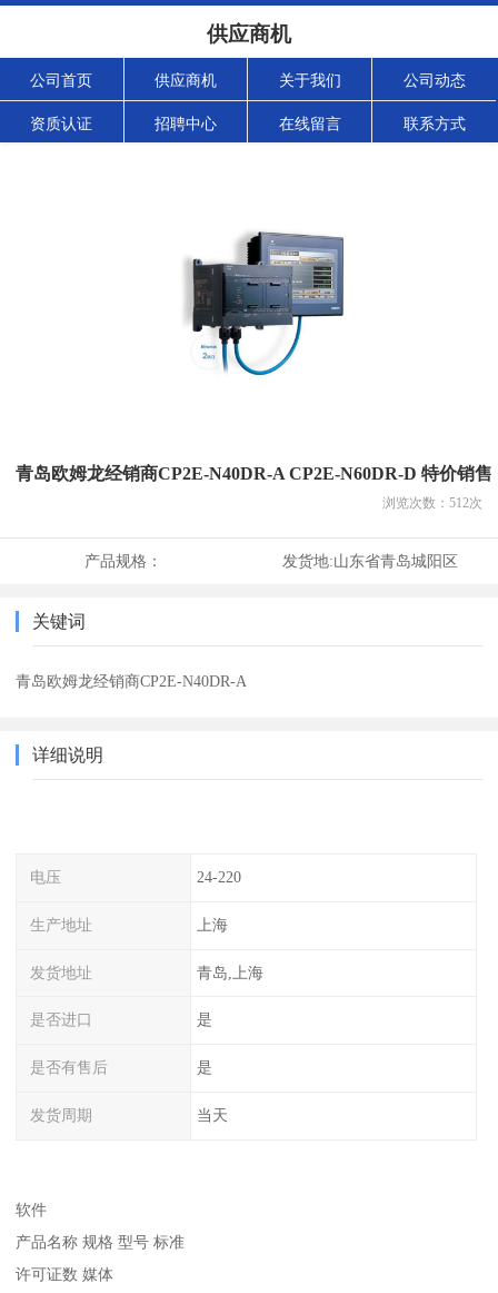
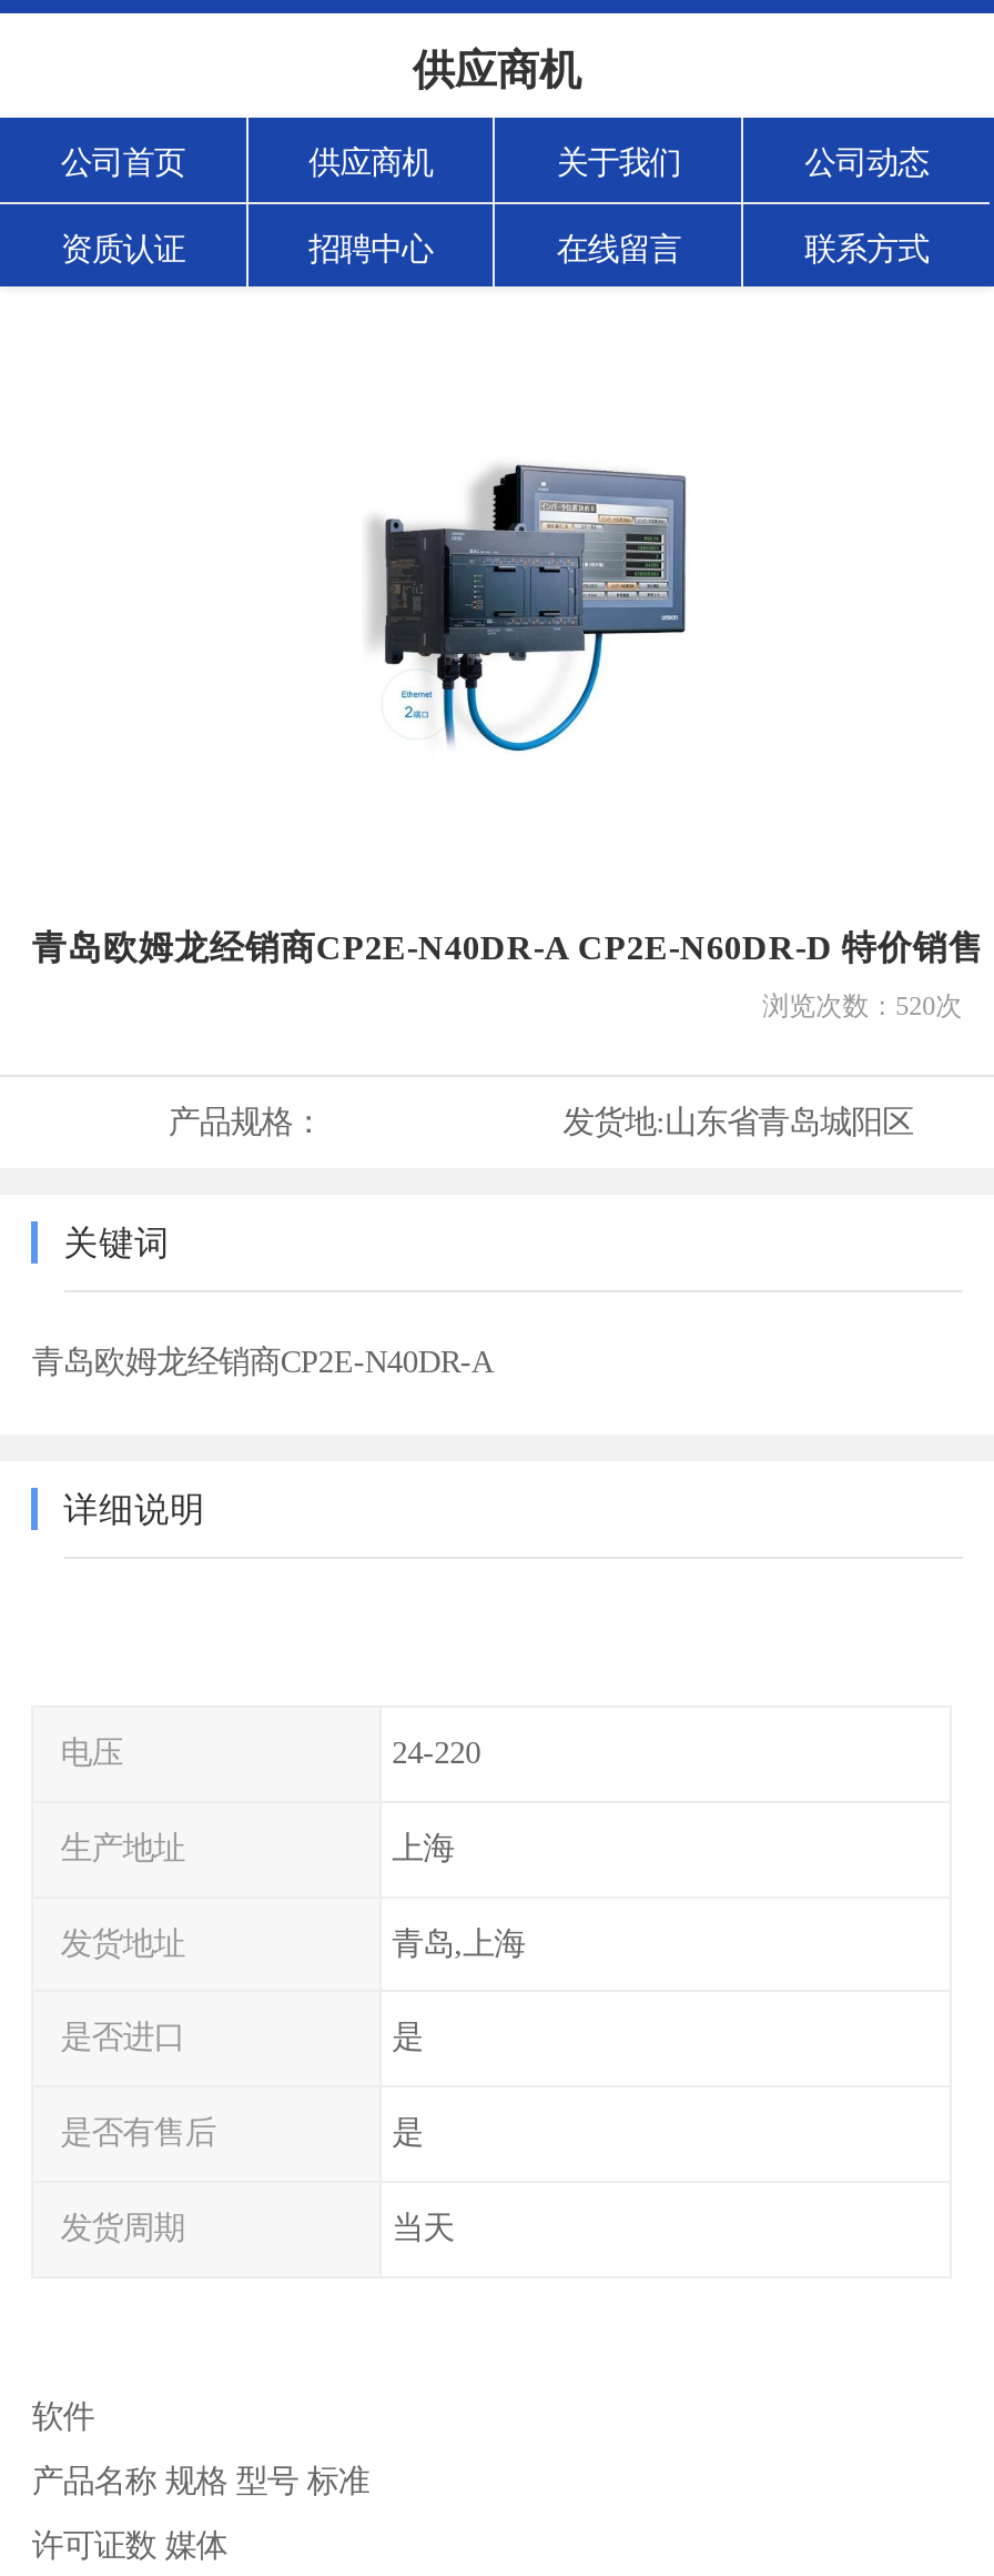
- 浏览次数：512次
+ 浏览次数：520次
